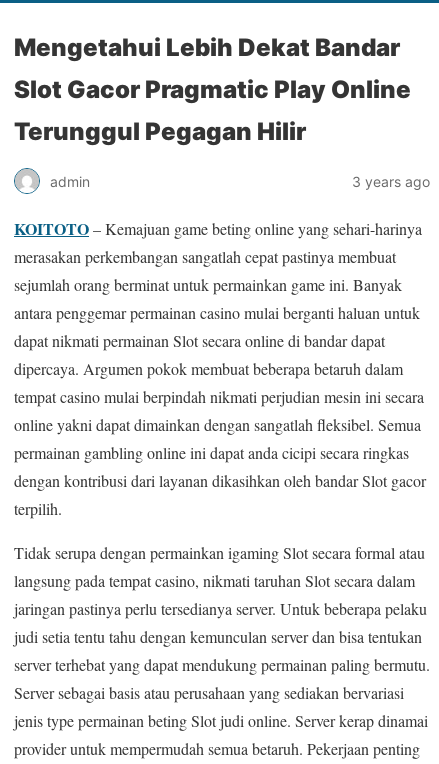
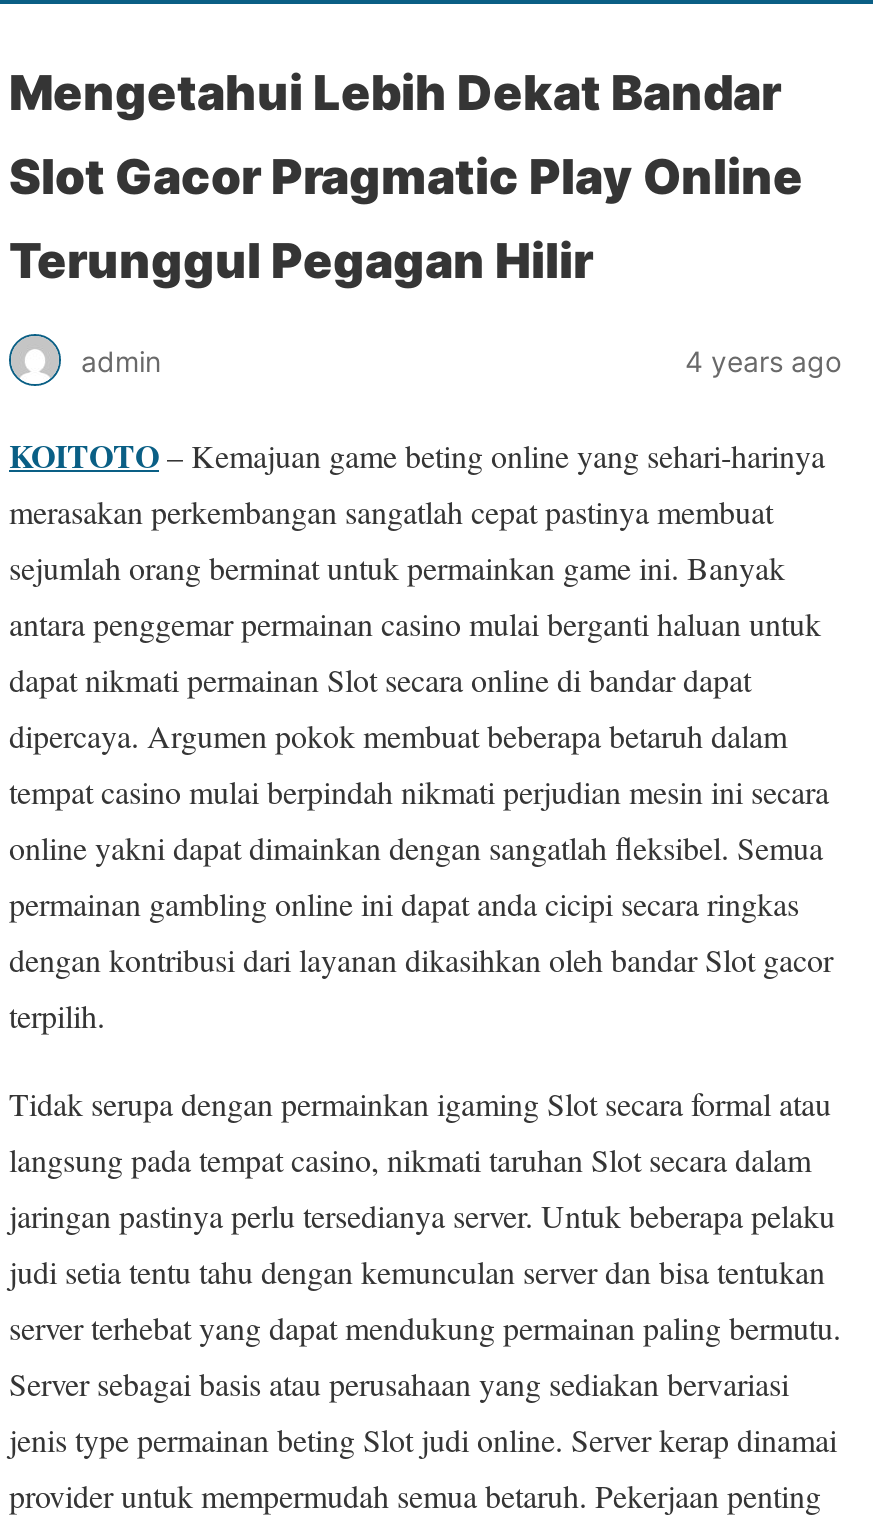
- 3 years ago
+ 4 years ago
